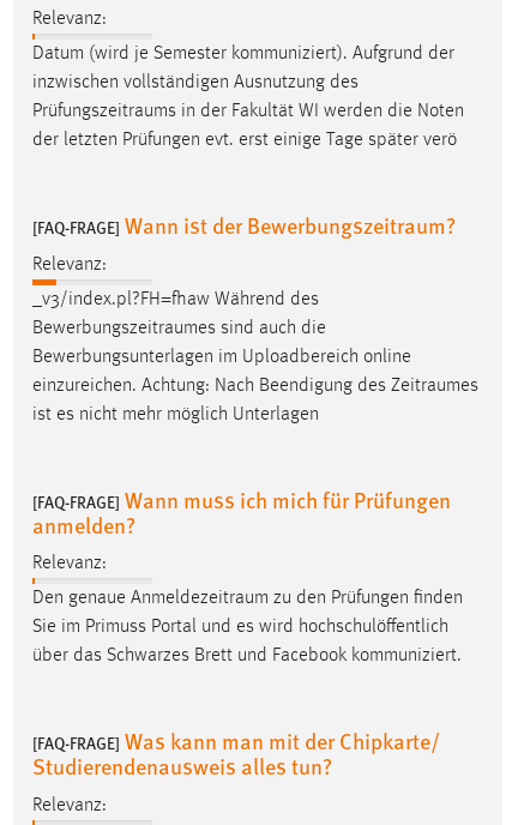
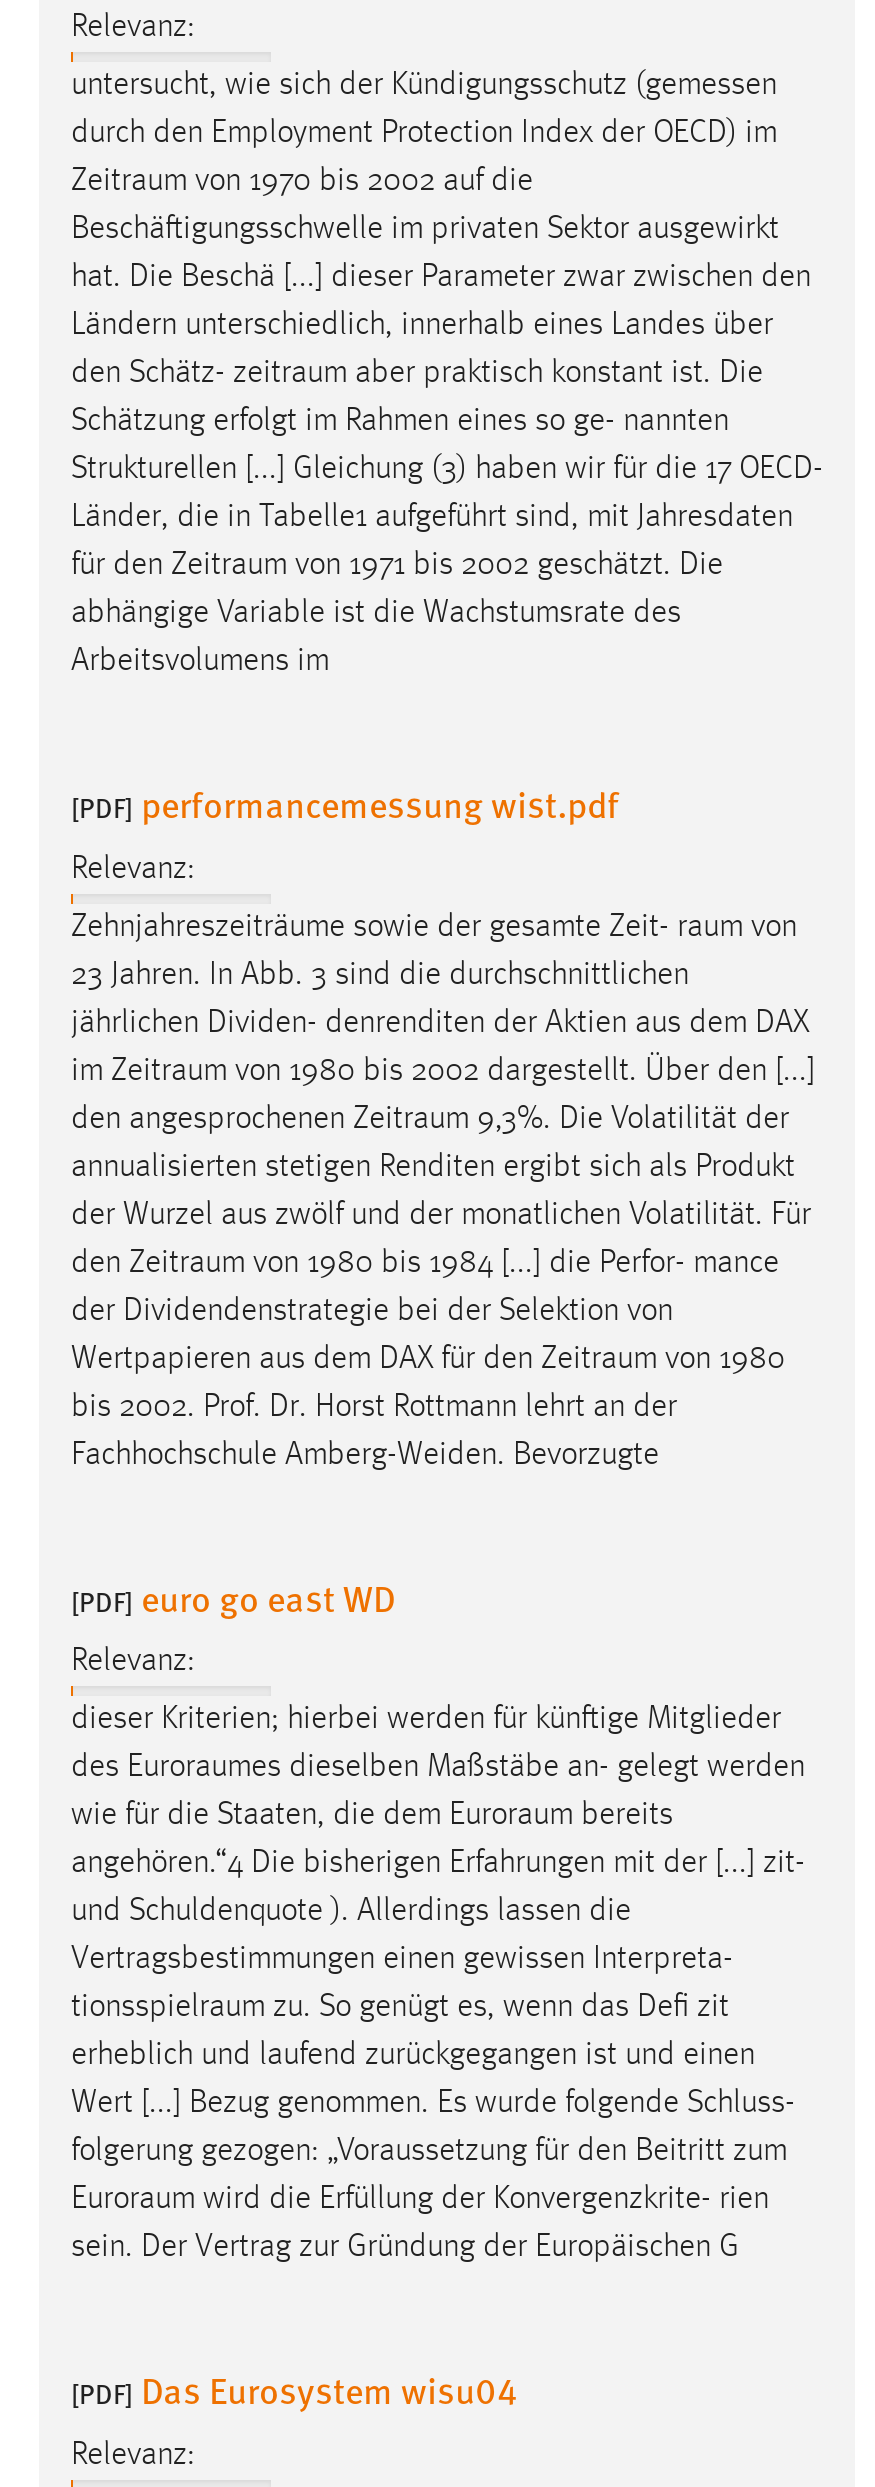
- Datum (wird je Semester kommuniziert). Aufgrund der
- inzwischen vollständigen Ausnutzung des
- Prüfungszeitraums in der Fakultät WI werden die Noten
- der letzten Prüfungen evt. erst einige Tage später verö
- [FAQ-FRAGE] Wann ist der Bewerbungszeitraum?
+ untersucht, wie sich der Kündigungsschutz (gemessen
+ durch den Employment Protection Index der OECD) im
+ Zeitraum von 1970 bis 2002 auf die
+ Beschäftigungsschwelle im privaten Sektor ausgewirkt
+ hat. Die Beschä [...] dieser Parameter zwar zwischen den
+ Ländern unterschiedlich, innerhalb eines Landes über
+ den Schätz- zeitraum aber praktisch konstant ist. Die
+ Schätzung erfolgt im Rahmen eines so ge- nannten
+ Strukturellen [...] Gleichung (3) haben wir für die 17 OECD-
+ Länder, die in Tabelle1 aufgeführt sind, mit Jahresdaten
+ für den Zeitraum von 1971 bis 2002 geschätzt. Die
+ abhängige Variable ist die Wachstumsrate des
+ Arbeitsvolumens im
+ [PDF] performancemessung wist.pdf

- _v3/index.pl?FH=fhaw Während des
- Bewerbungszeitraumes sind auch die
- Bewerbungsunterlagen im Uploadbereich online
- einzureichen. Achtung: Nach Beendigung des Zeitraumes
- ist es nicht mehr möglich Unterlagen
- [FAQ-FRAGE] Wann muss ich mich für Prüfungen
- anmelden?
+ Zehnjahreszeiträume sowie der gesamte Zeit- raum von
+ 23 Jahren. In Abb. 3 sind die durchschnittlichen
+ jährlichen Dividen- denrenditen der Aktien aus dem DAX
+ im Zeitraum von 1980 bis 2002 dargestellt. Über den [...]
+ den angesprochenen Zeitraum 9,3%. Die Volatilität der
+ annualisierten stetigen Renditen ergibt sich als Produkt
+ der Wurzel aus zwölf und der monatlichen Volatilität. Für
+ den Zeitraum von 1980 bis 1984 [...] die Perfor- mance
+ der Dividendenstrategie bei der Selektion von
+ Wertpapieren aus dem DAX für den Zeitraum von 1980
+ bis 2002. Prof. Dr. Horst Rottmann lehrt an der
+ Fachhochschule Amberg-Weiden. Bevorzugte
+ [PDF] euro go east WD

- Den genaue Anmeldezeitraum zu den Prüfungen finden
- Sie im Primuss Portal und es wird hochschulöffentlich
- über das Schwarzes Brett und Facebook kommuniziert.
- [FAQ-FRAGE] Was kann man mit der Chipkarte/
- Studierendenausweis alles tun?
+ dieser Kriterien; hierbei werden für künftige Mitglieder
+ des Euroraumes dieselben Maßstäbe an- gelegt werden
+ wie für die Staaten, die dem Euroraum bereits
+ angehören.“4 Die bisherigen Erfahrungen mit der [...] zit-
+ und Schuldenquote ). Allerdings lassen die
+ Vertragsbestimmungen einen gewissen Interpreta-
+ tionsspielraum zu. So genügt es, wenn das Defi zit
+ erheblich und laufend zurückgegangen ist und einen
+ Wert [...] Bezug genommen. Es wurde folgende Schluss-
+ folgerung gezogen: „Voraussetzung für den Beitritt zum
+ Euroraum wird die Erfüllung der Konvergenzkrite- rien
+ sein. Der Vertrag zur Gründung der Europäischen G
+ [PDF] Das Eurosystem wisu04
